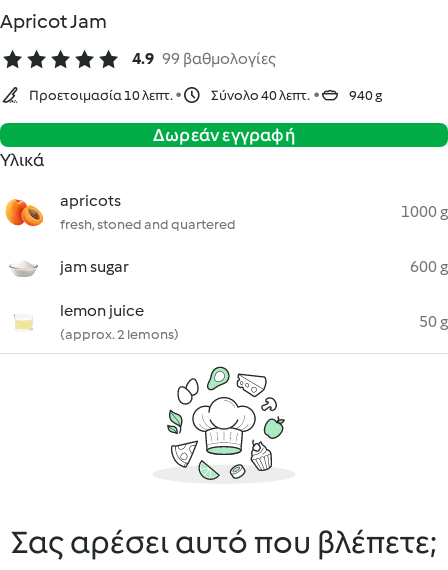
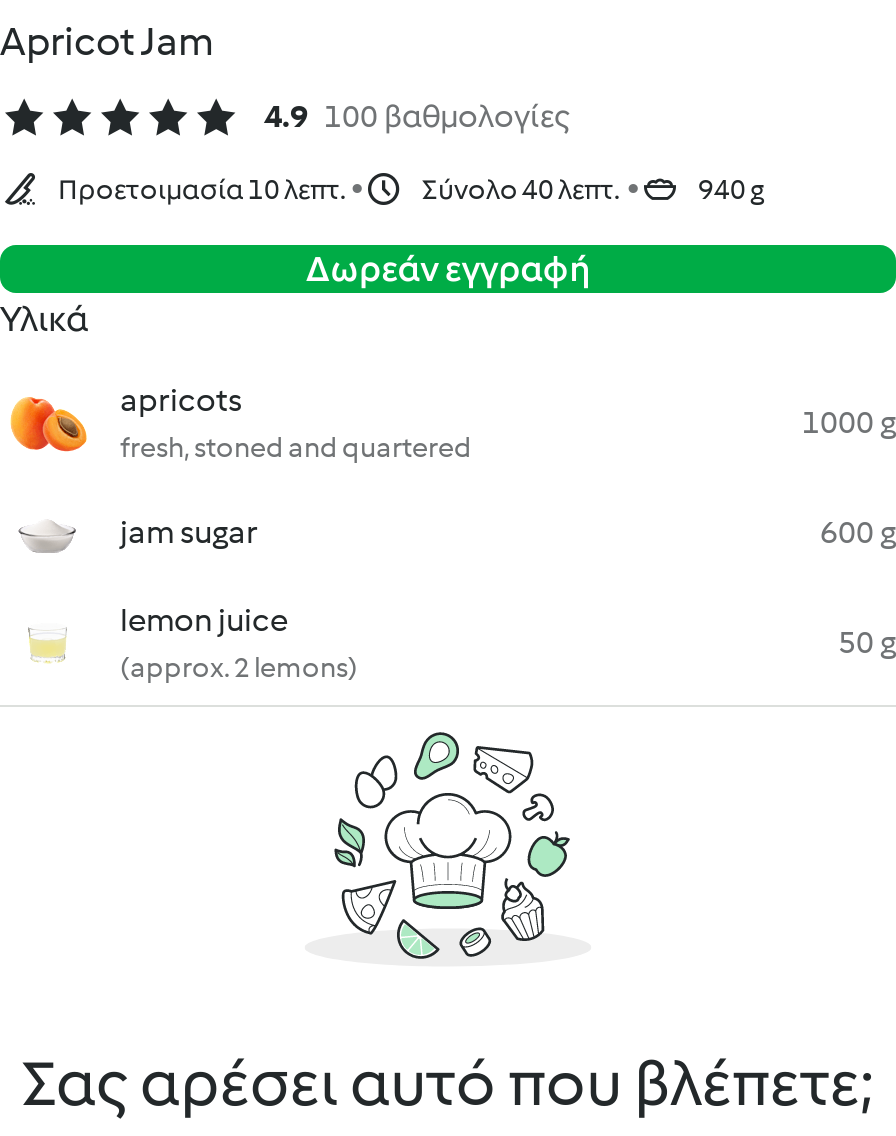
- 4.9 99 βαθμολογίες
+ 4.9 100 βαθμολογίες
